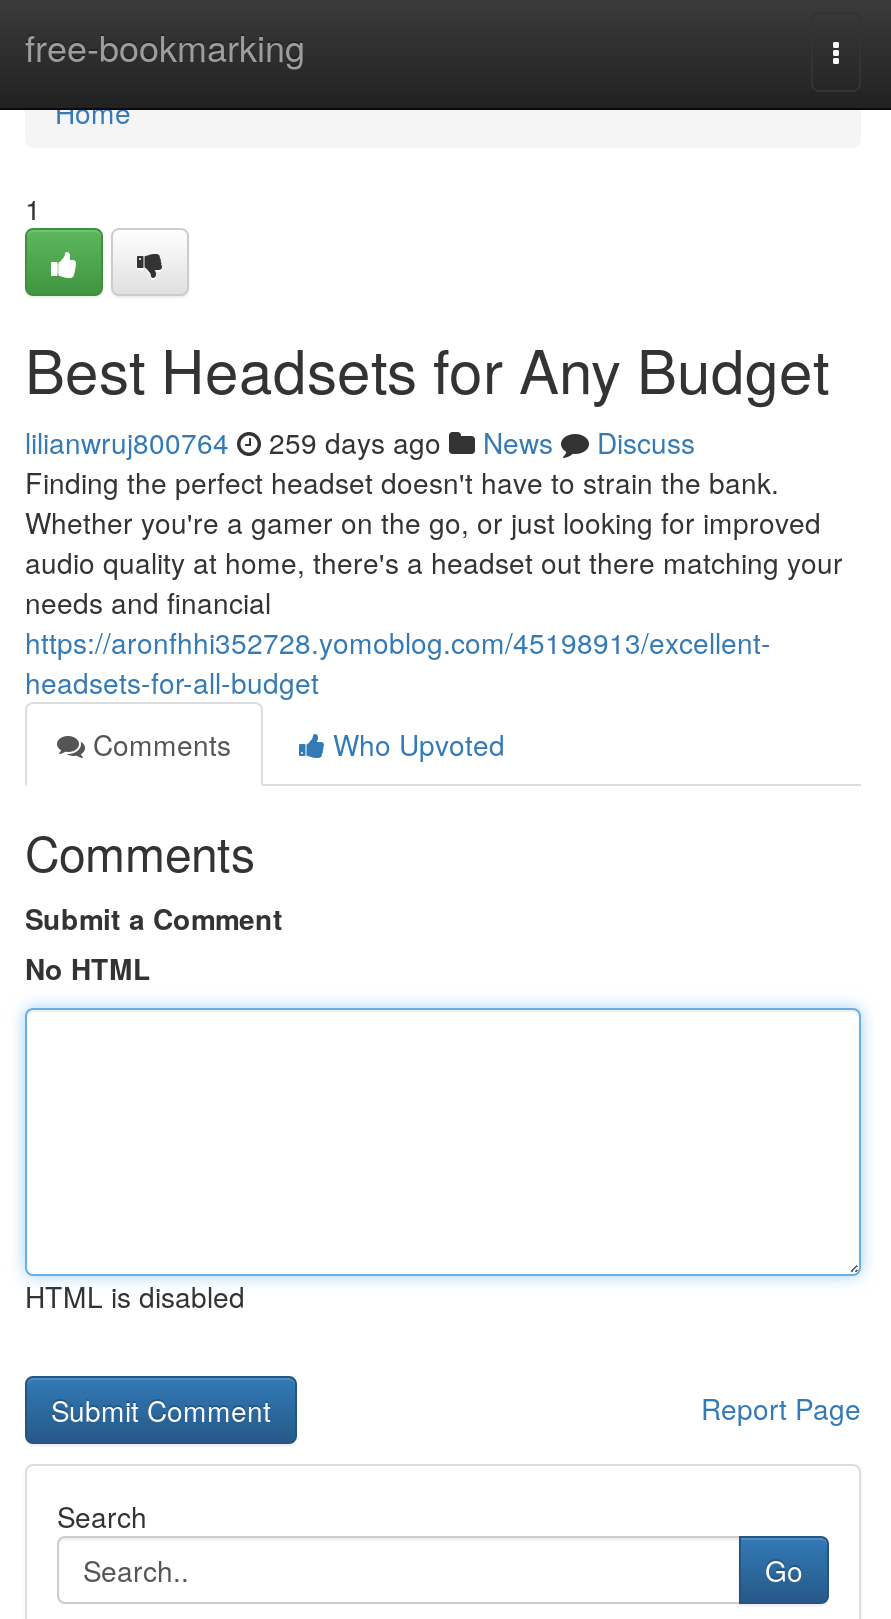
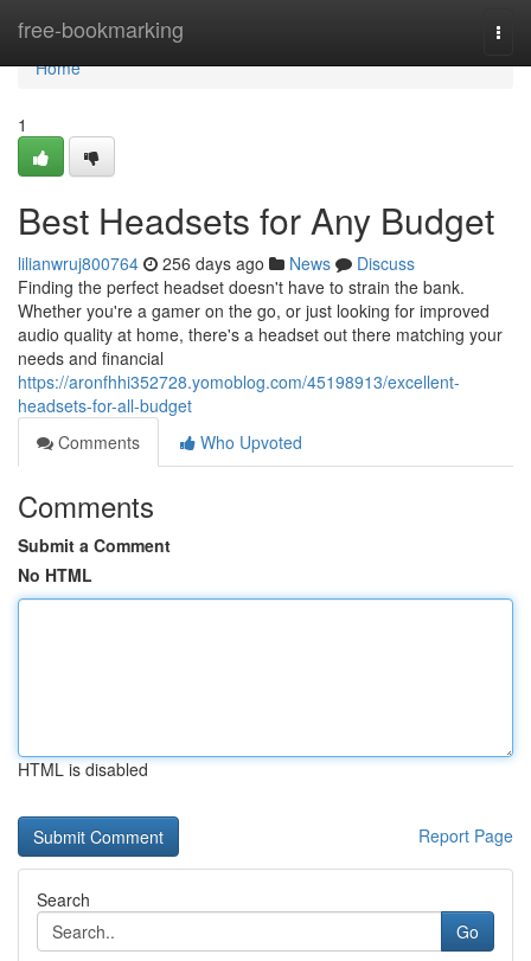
- lilianwruj800764 259 days ago News Discuss
+ lilianwruj800764 256 days ago News Discuss
